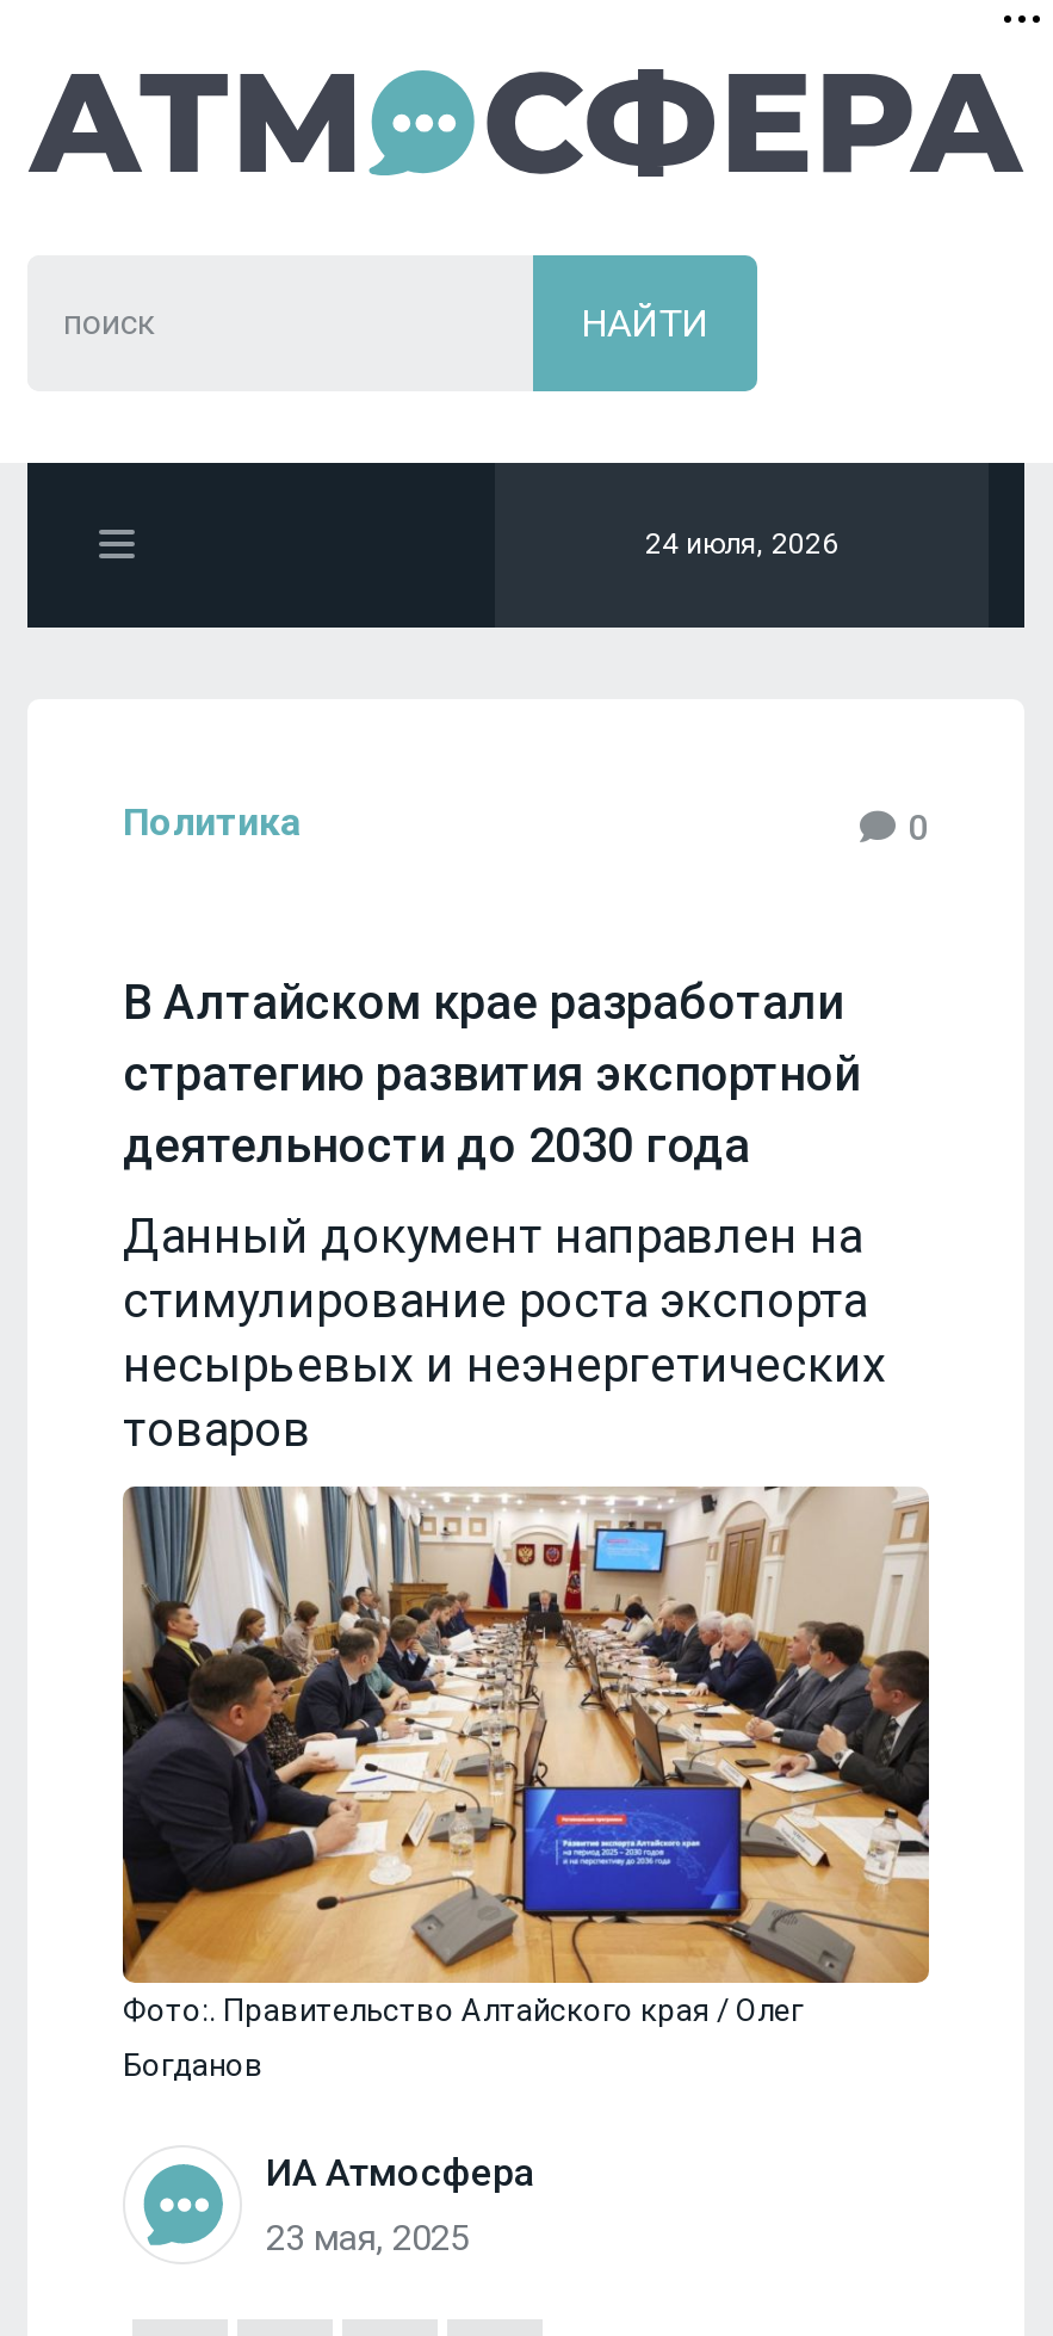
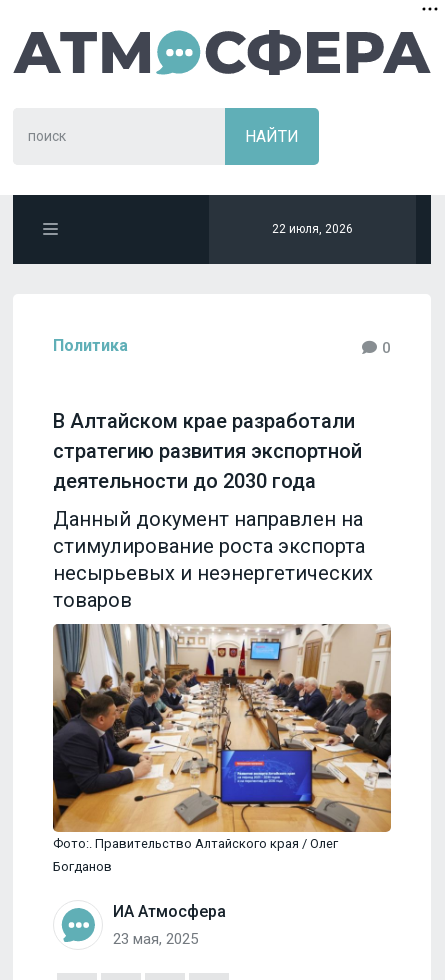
- 24 июля, 2026
+ 22 июля, 2026
